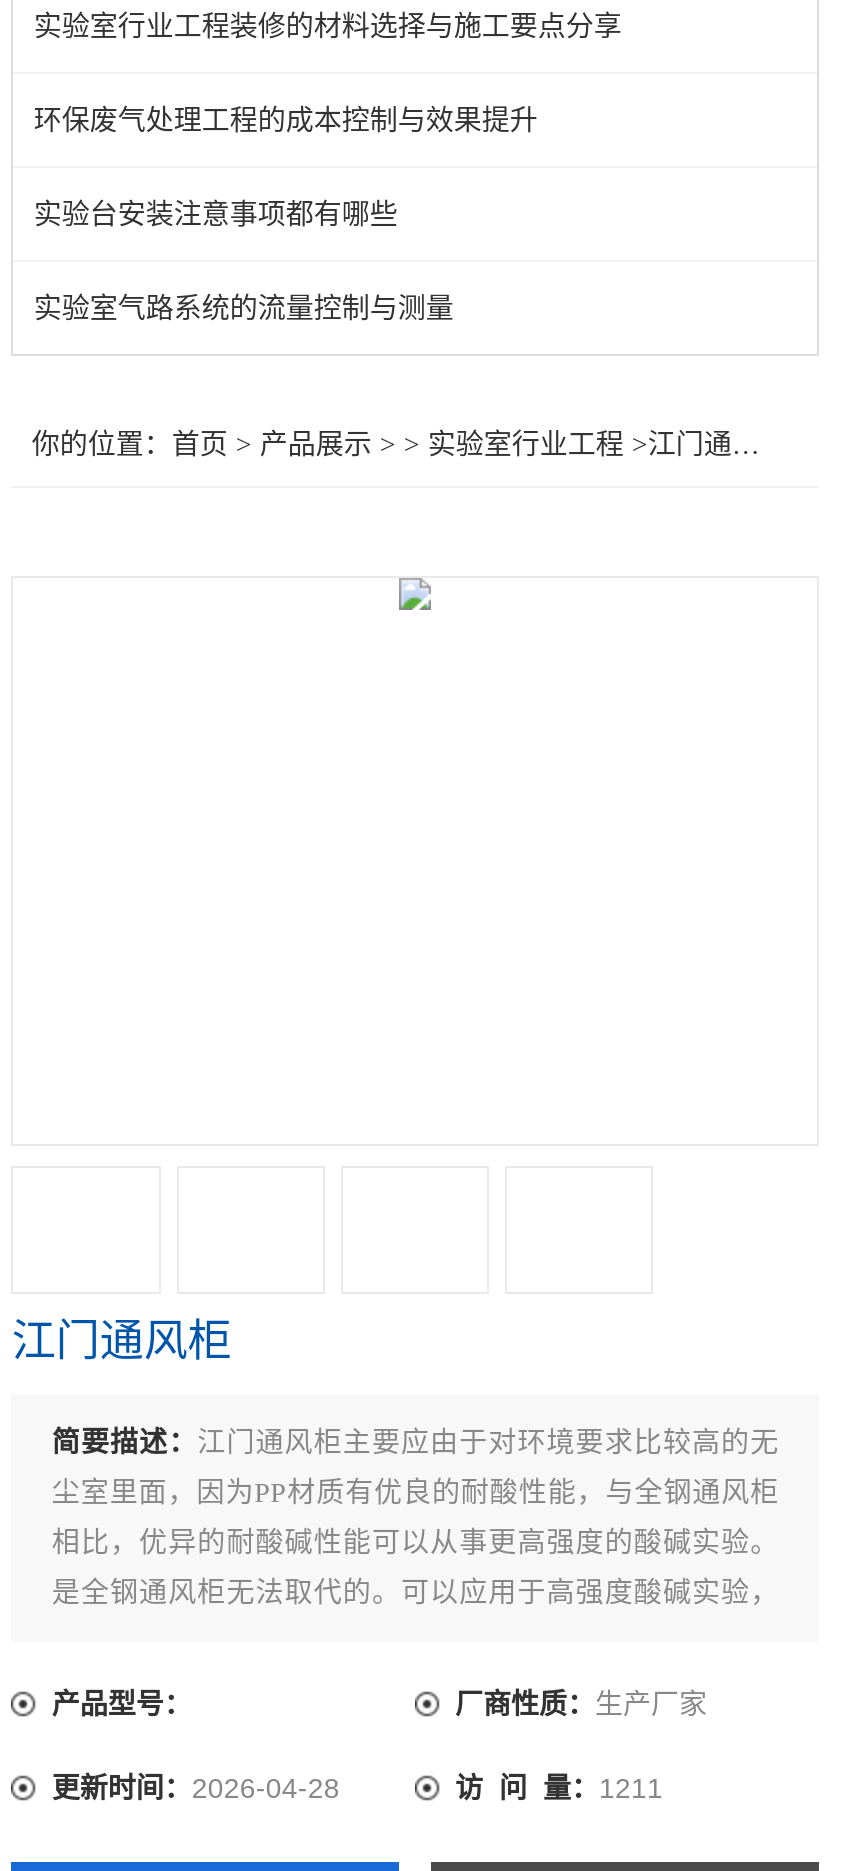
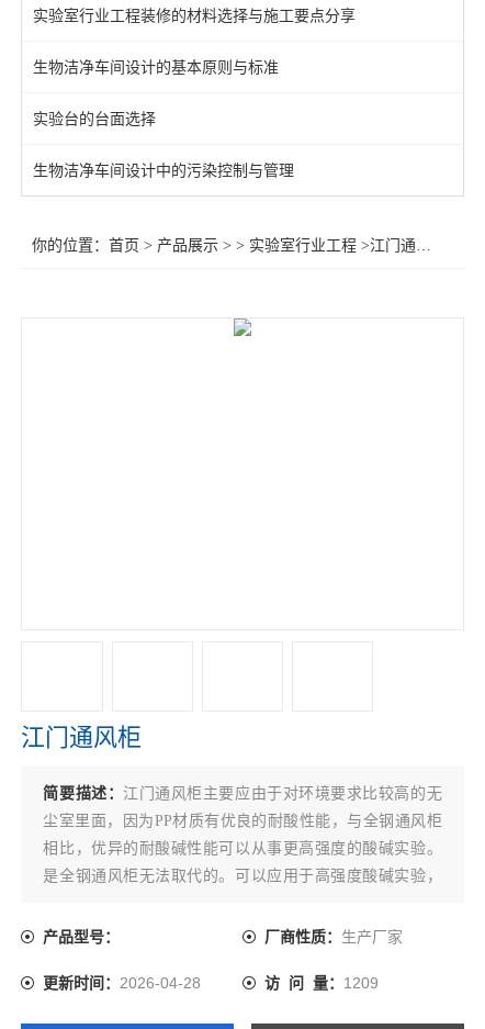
- 环保废气处理工程的成本控制与效果提升
+ 生物洁净车间设计的基本原则与标准

- 实验台安装注意事项都有哪些
+ 实验台的台面选择

- 实验室气路系统的流量控制与测量
+ 生物洁净车间设计中的污染控制与管理

- 访 问 量：1211
+ 访 问 量：1209
